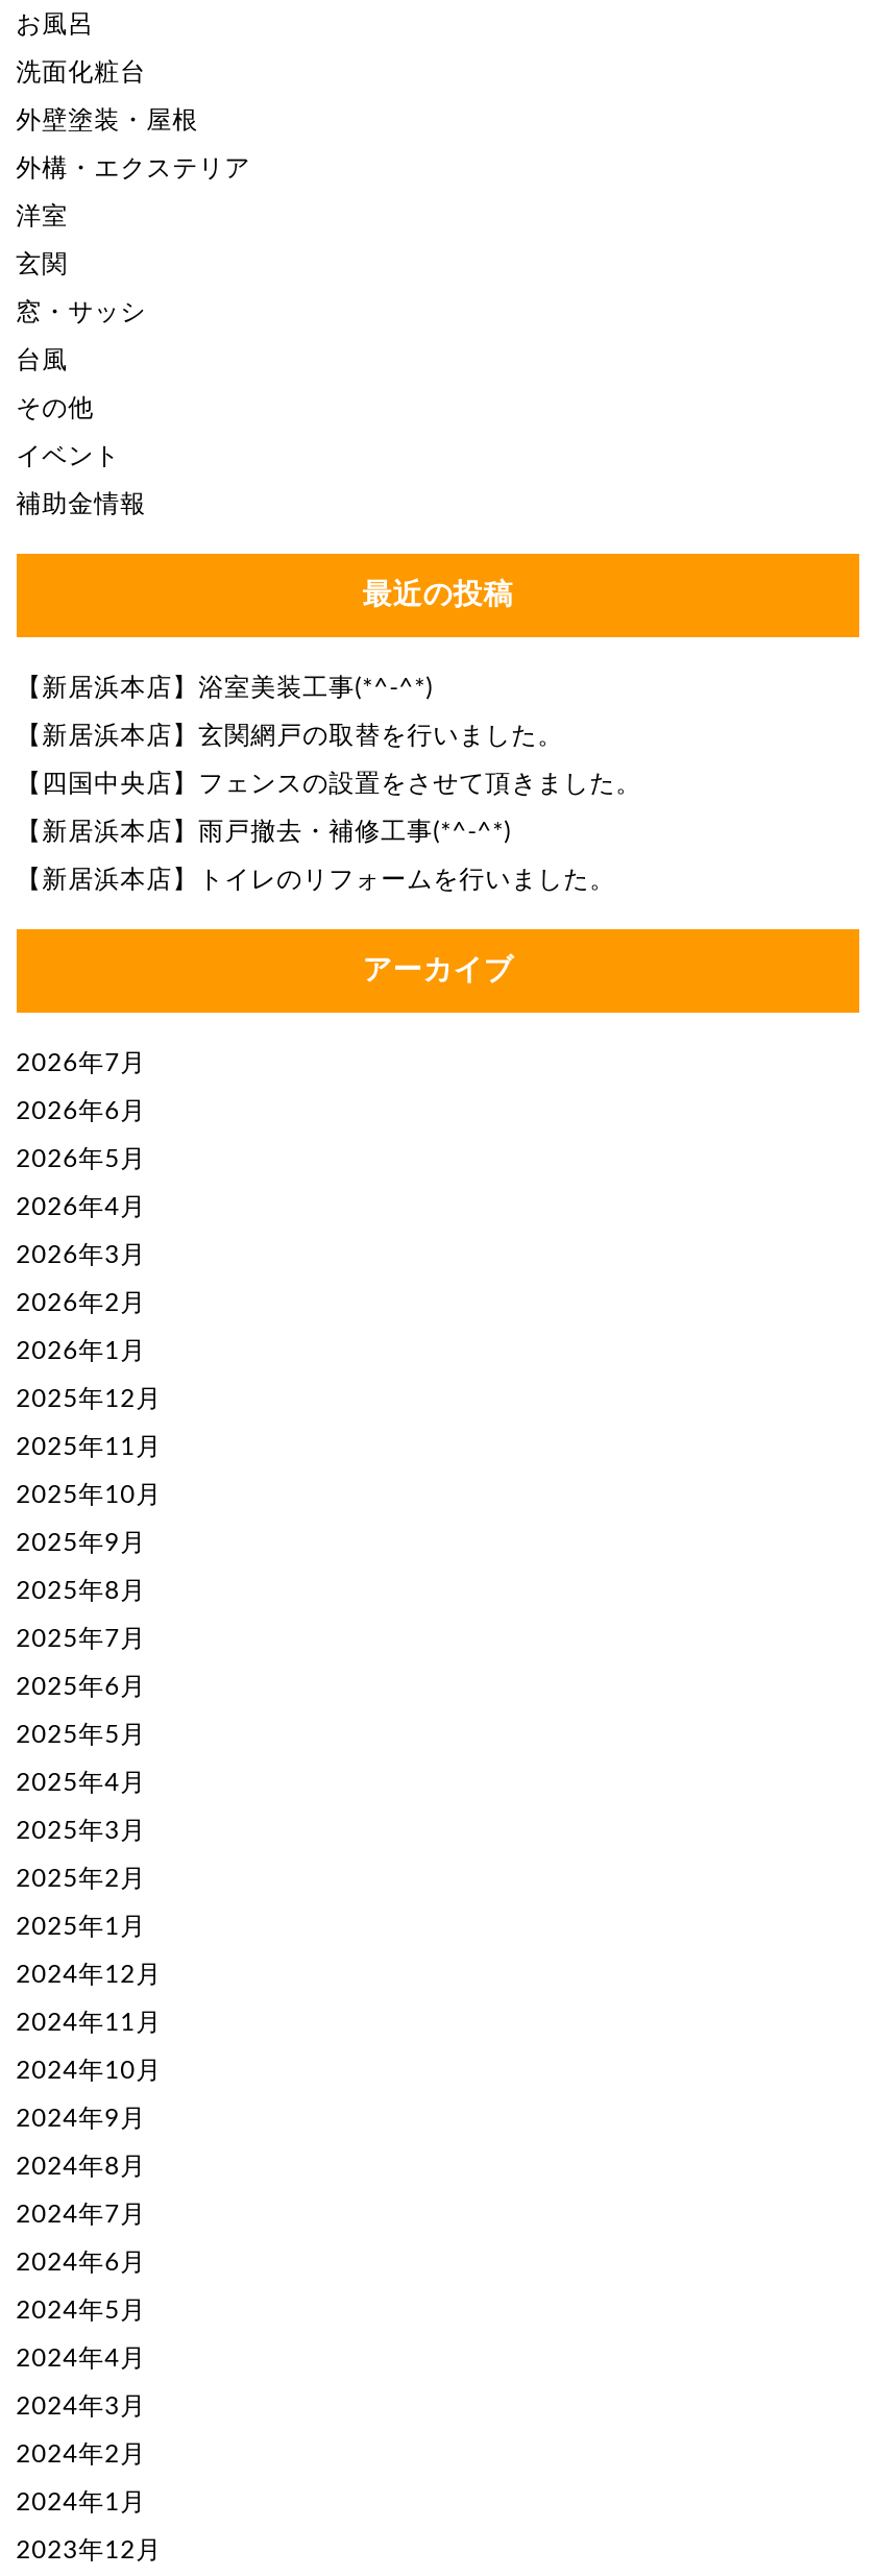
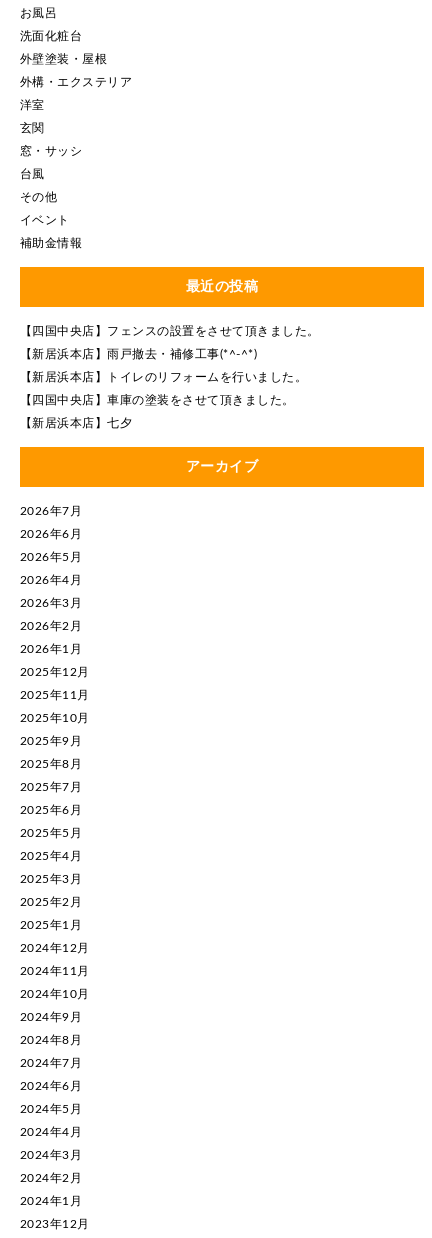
- 【新居浜本店】浴室美装工事(*^-^*)
- 【新居浜本店】玄関網戸の取替を行いました。

moved up: 【四国中央店】フェンスの設置をさせて頂きました。 | 【新居浜本店】雨戸撤去・補修工事(*^-^*) | 【新居浜本店】トイレのリフォームを行いました。

+ 【四国中央店】車庫の塗装をさせて頂きました。
+ 【新居浜本店】七夕
